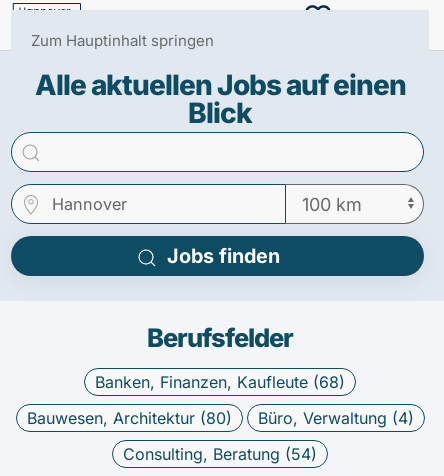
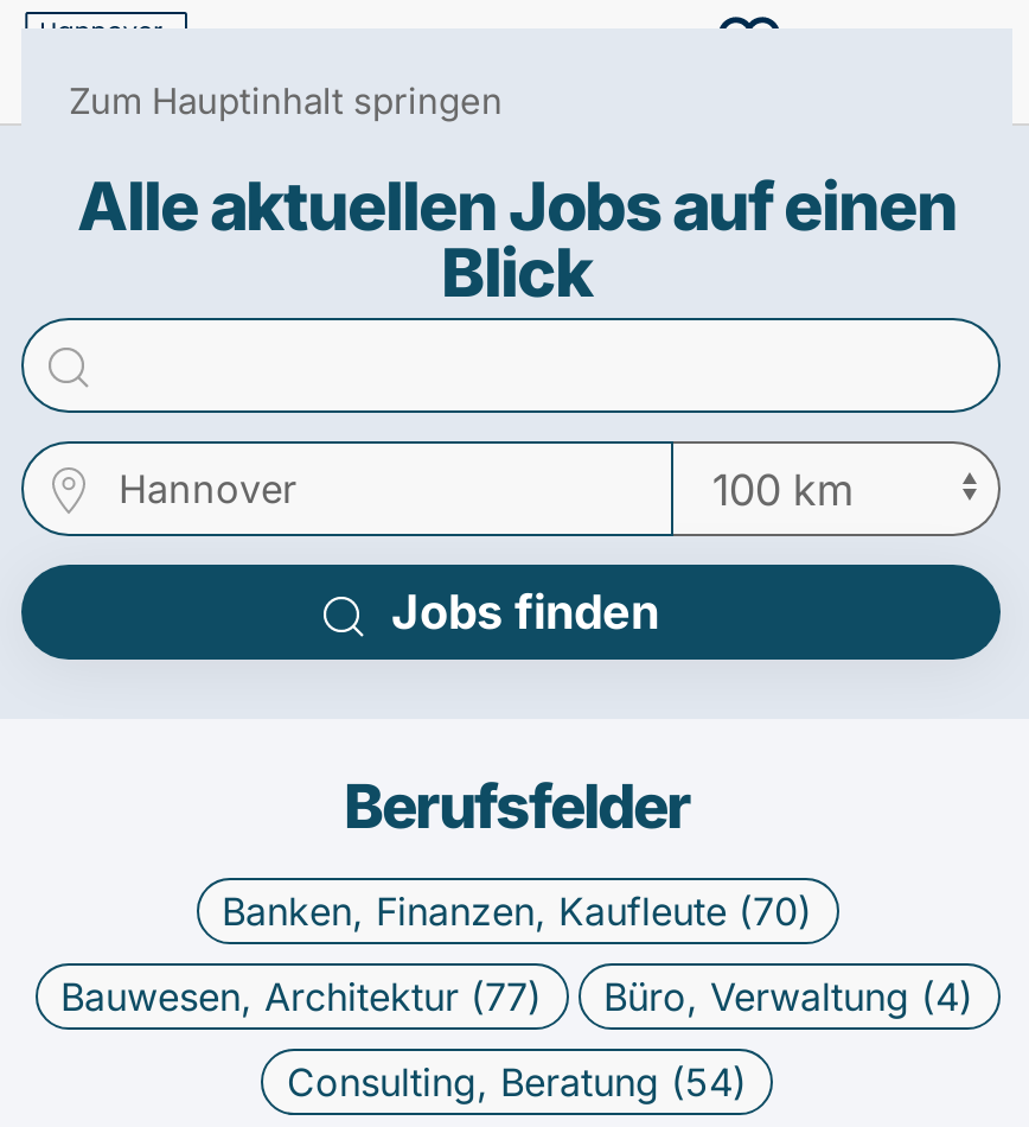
- Banken, Finanzen, Kaufleute (68)
+ Banken, Finanzen, Kaufleute (70)

- Bauwesen, Architektur (80)
+ Bauwesen, Architektur (77)
